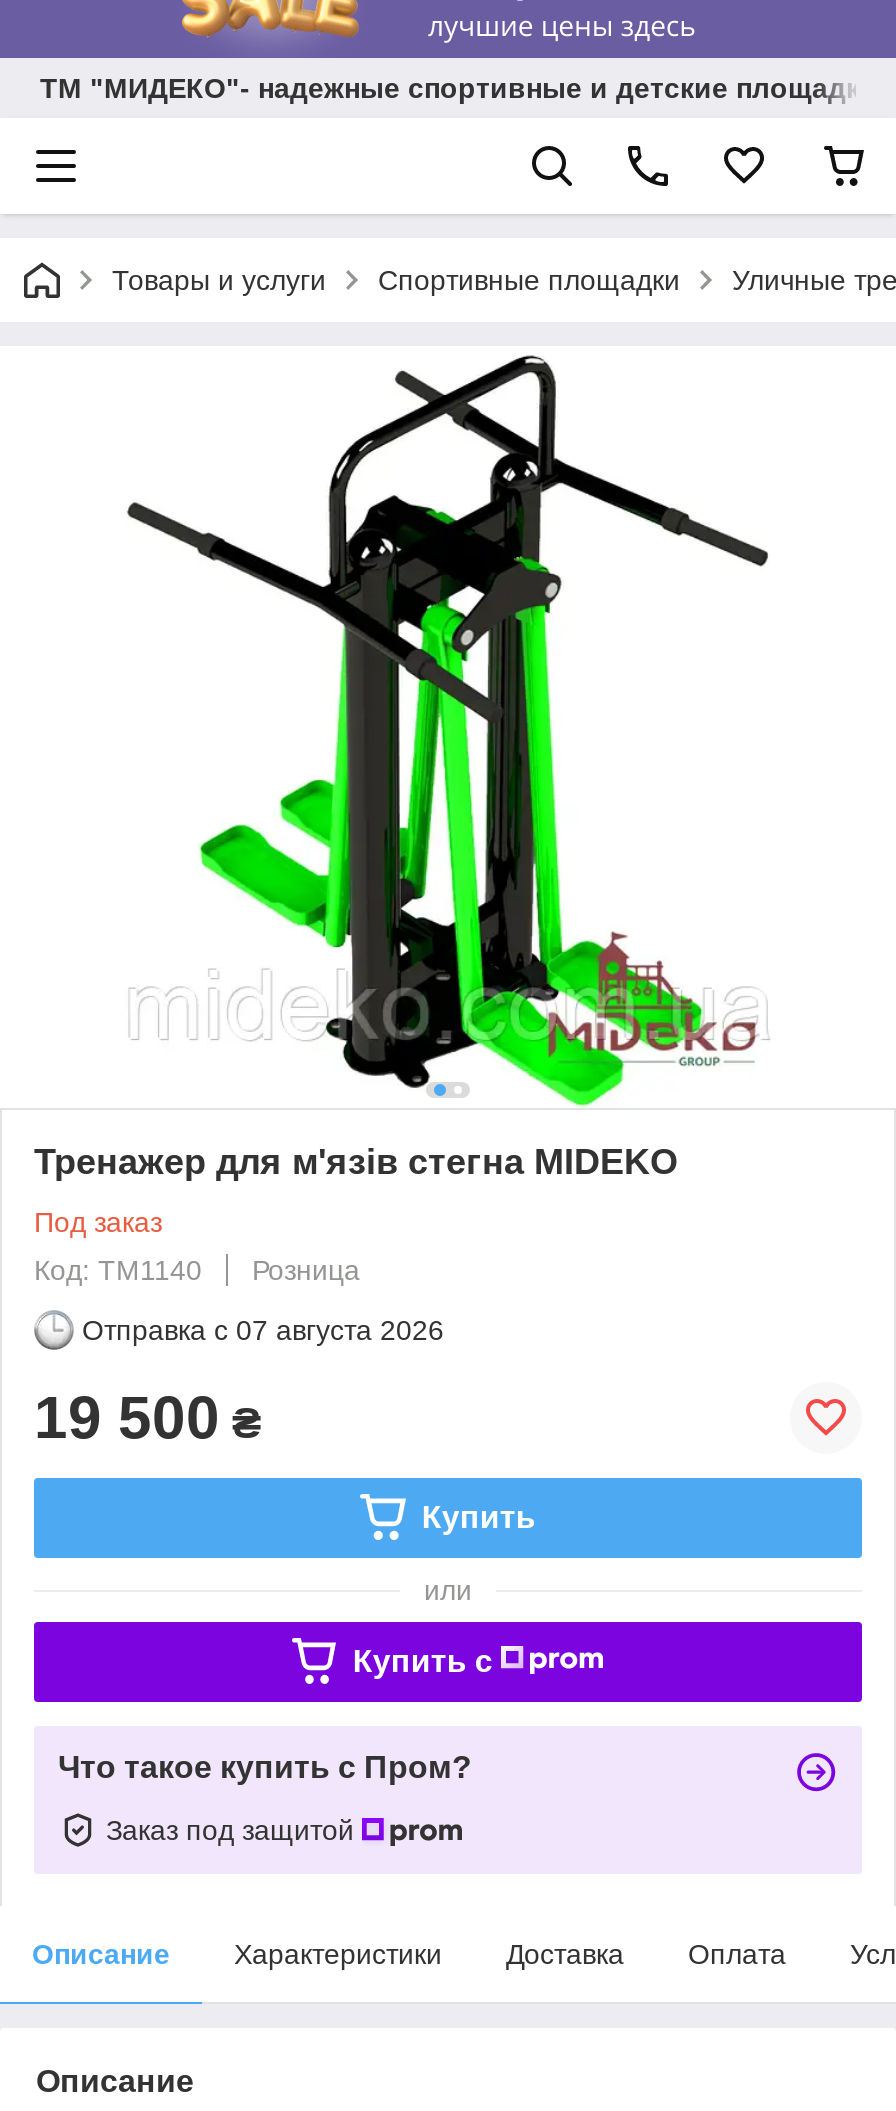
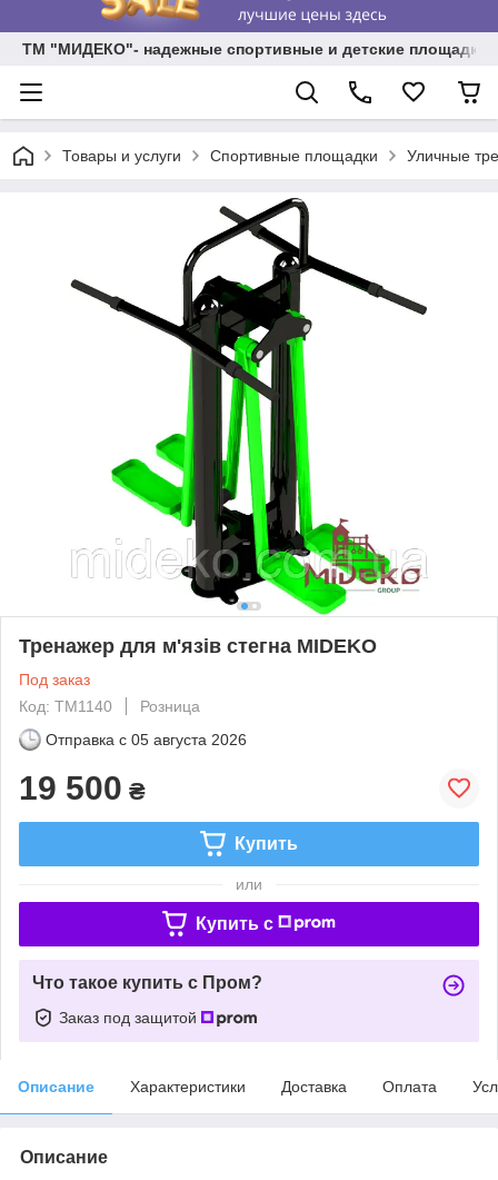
- Отправка с 07 августа 2026
+ Отправка с 05 августа 2026
